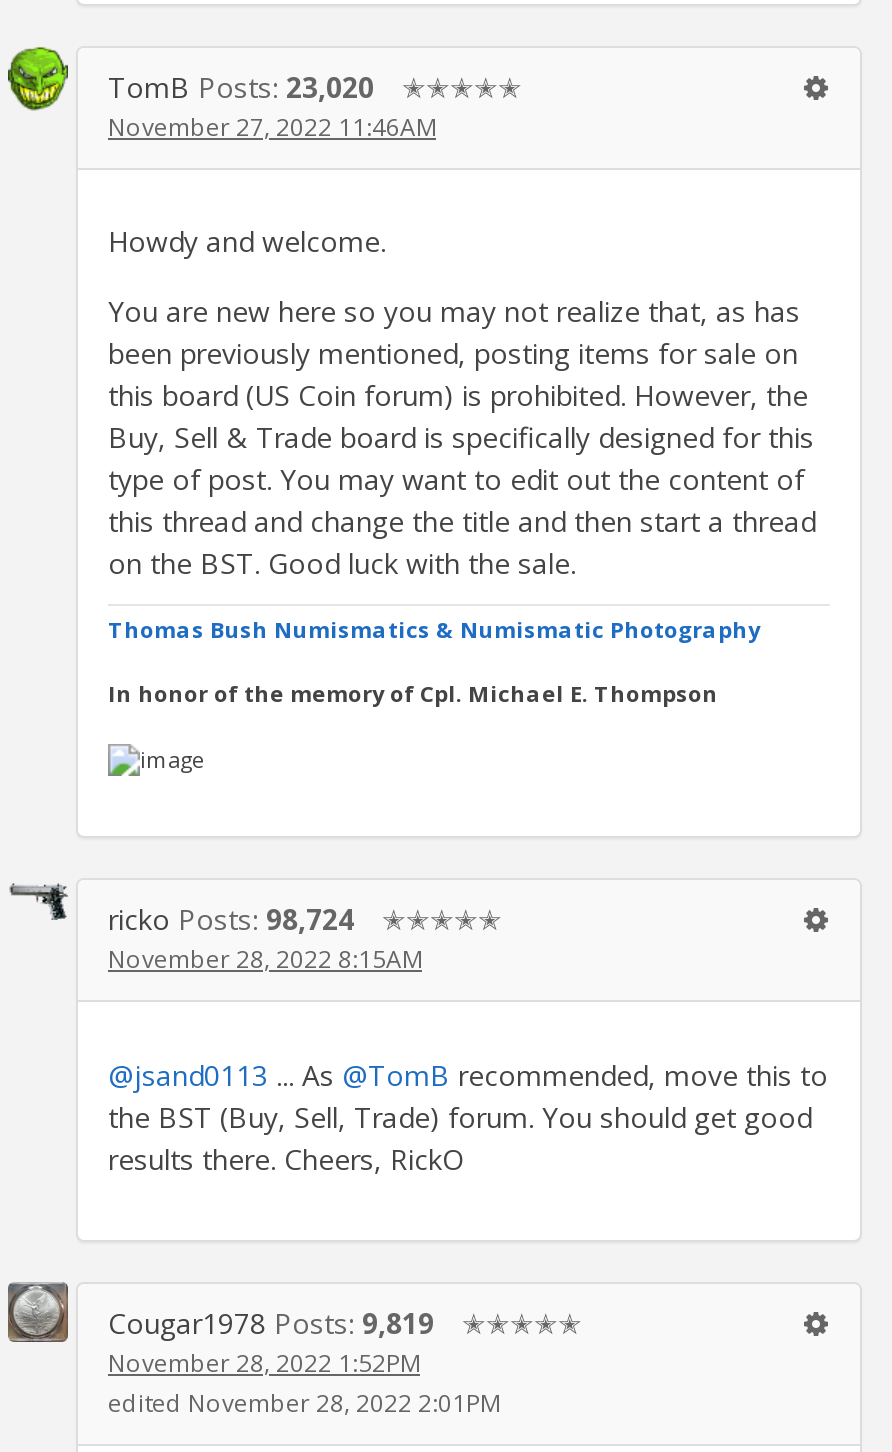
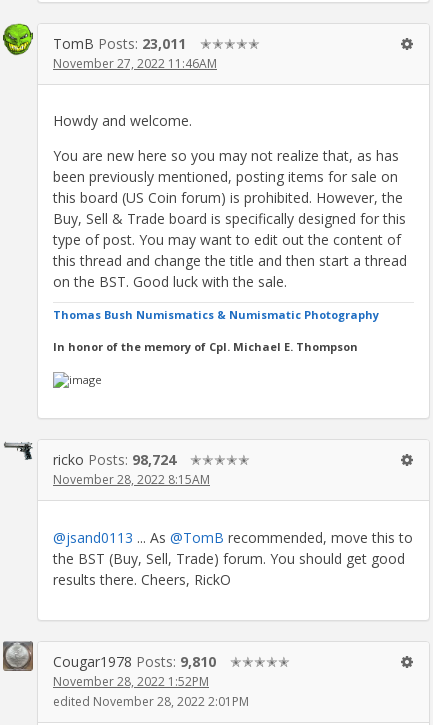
- TomB Posts: 23,020
+ TomB Posts: 23,011

- Cougar1978 Posts: 9,819
+ Cougar1978 Posts: 9,810
